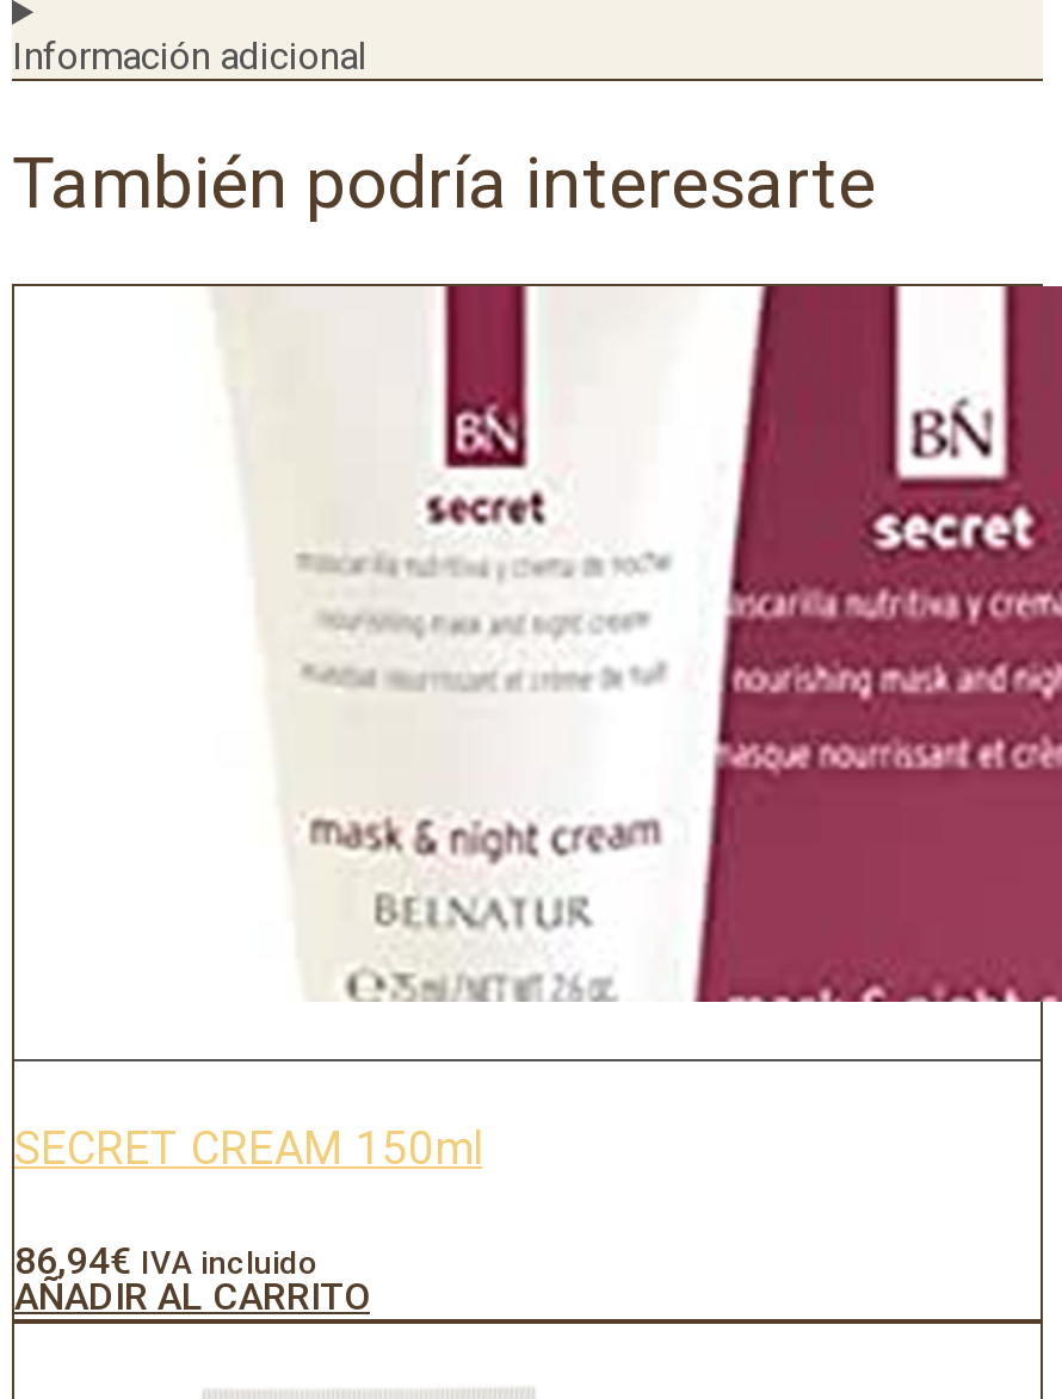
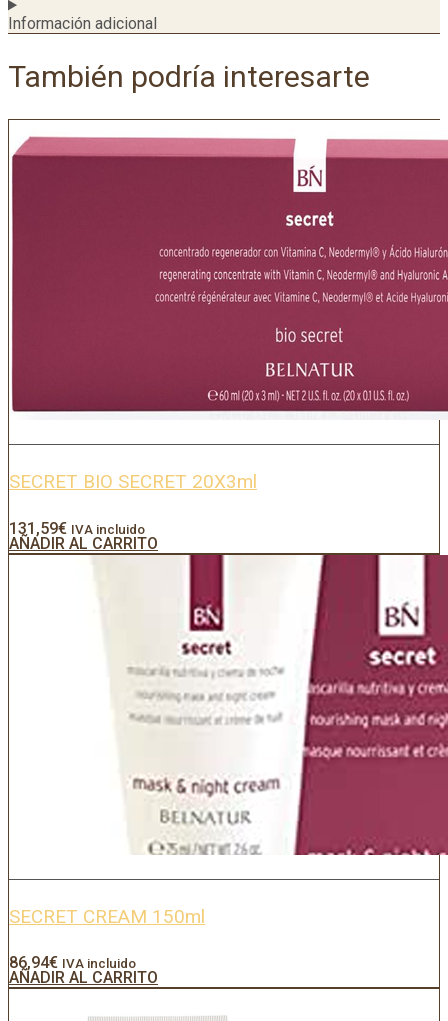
+ SECRET BIO SECRET 20X3ml
+ 131,59€ IVA incluido
+ AÑADIR AL CARRITO

+ [image]
